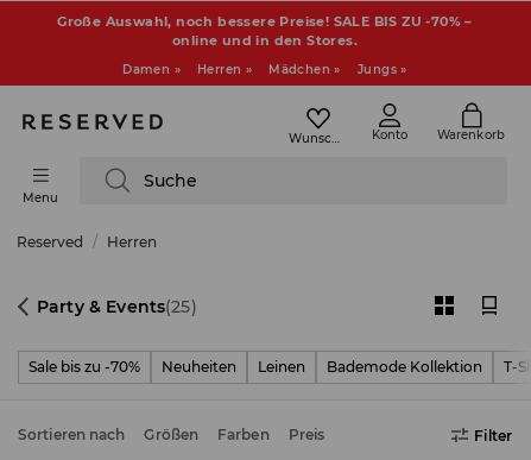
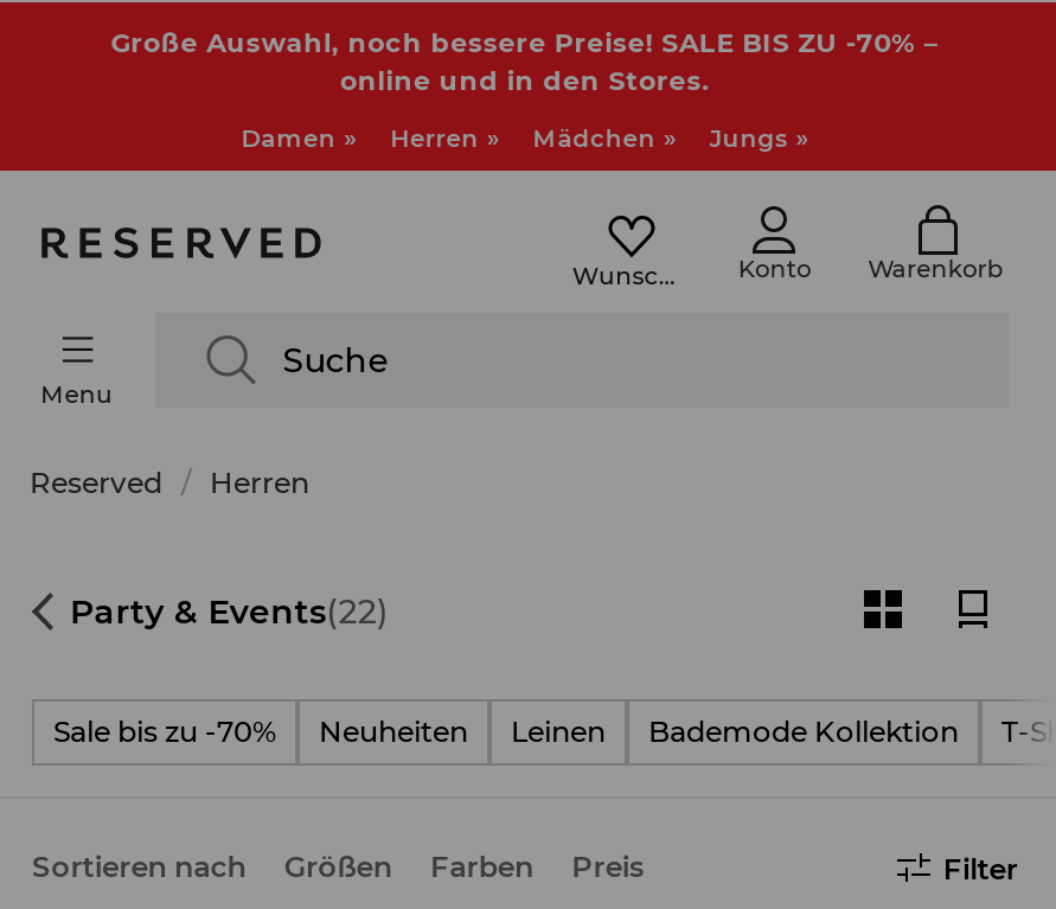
- Party & Events(25)
+ Party & Events(22)
